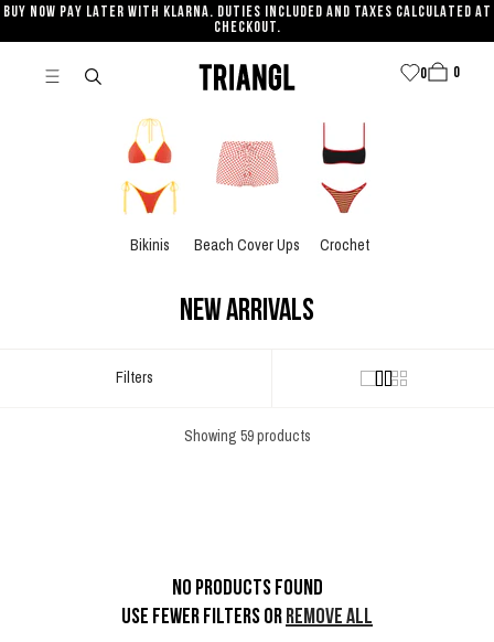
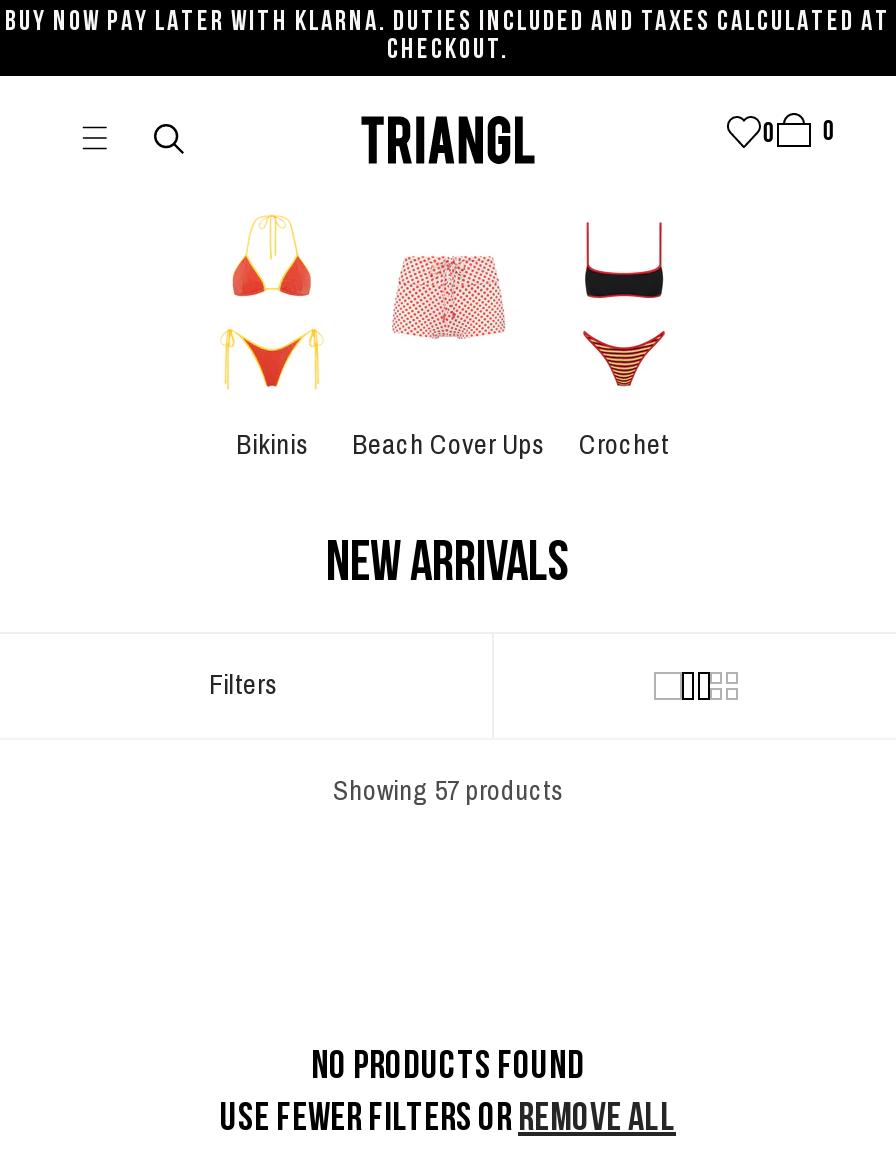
- Showing 59 products
+ Showing 57 products
